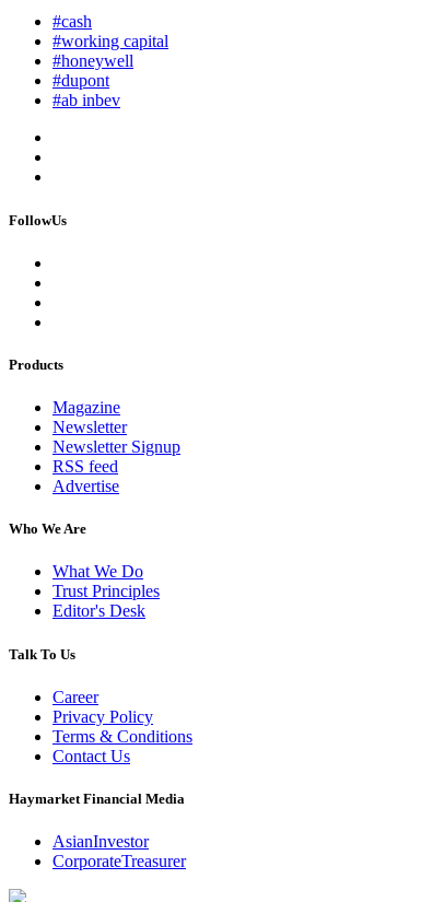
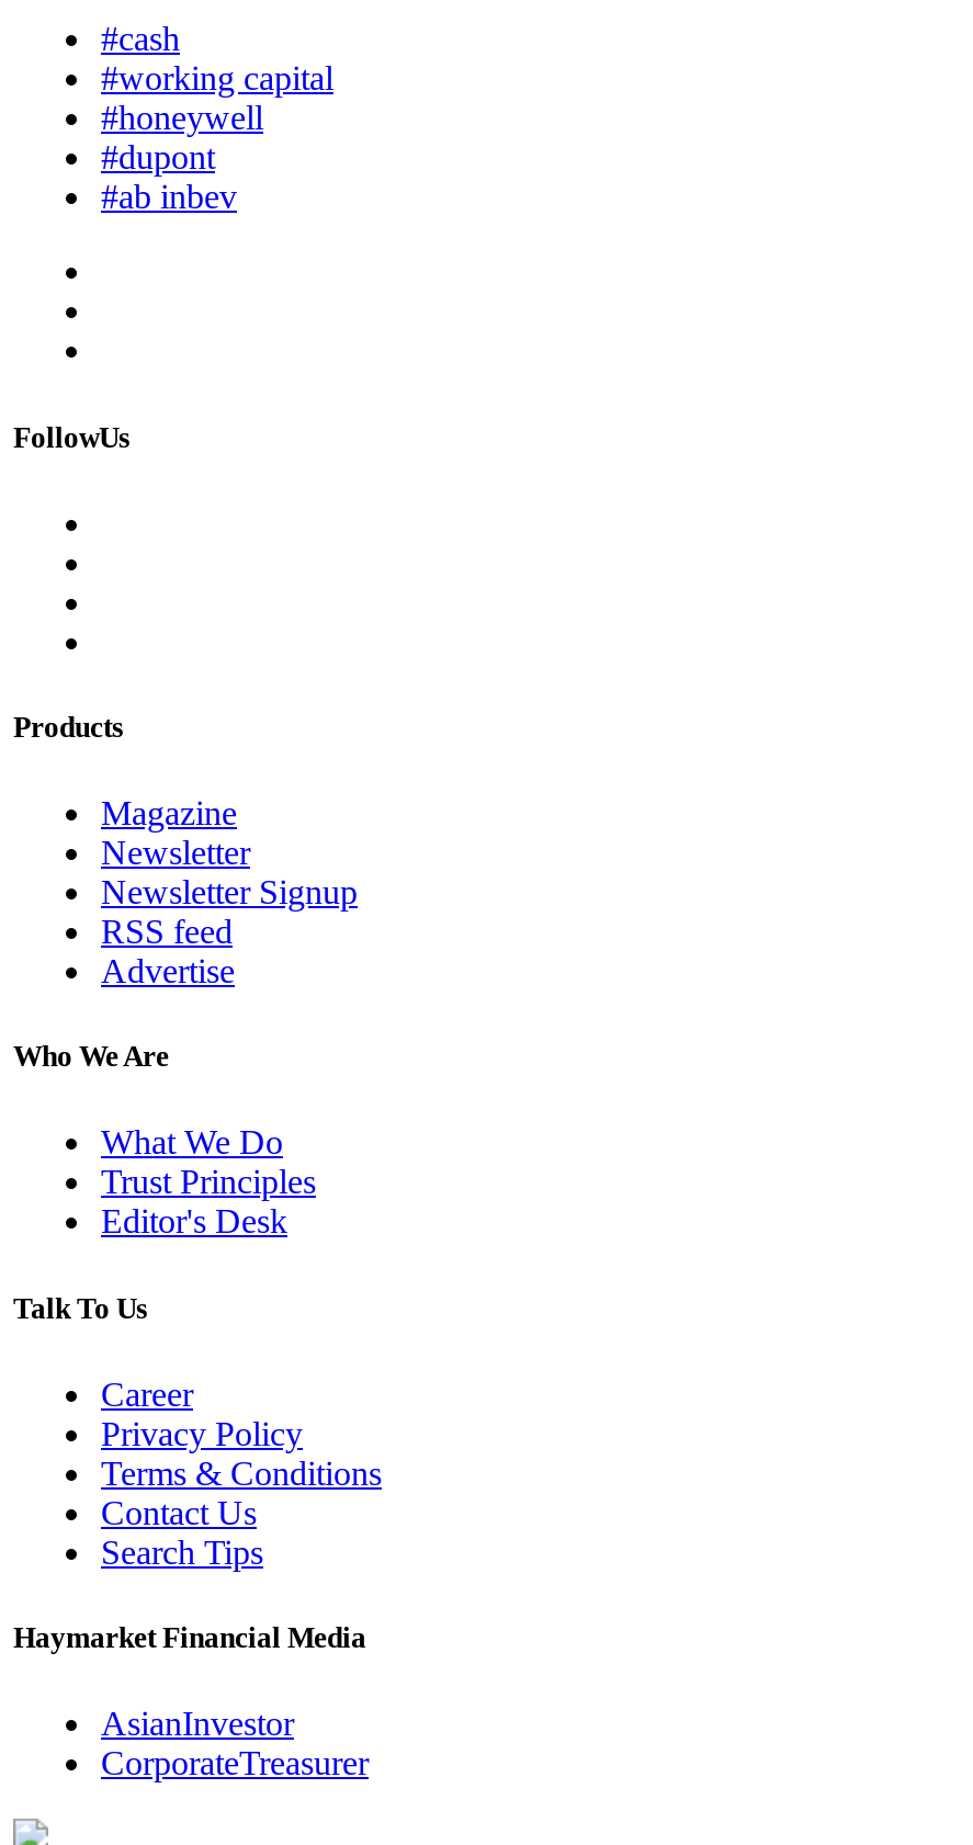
+ Search Tips
